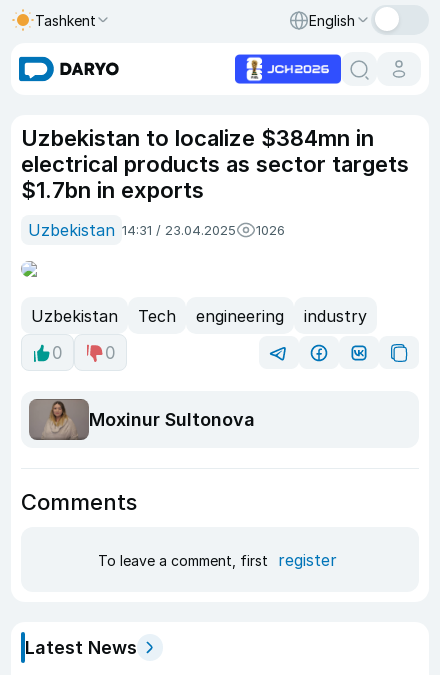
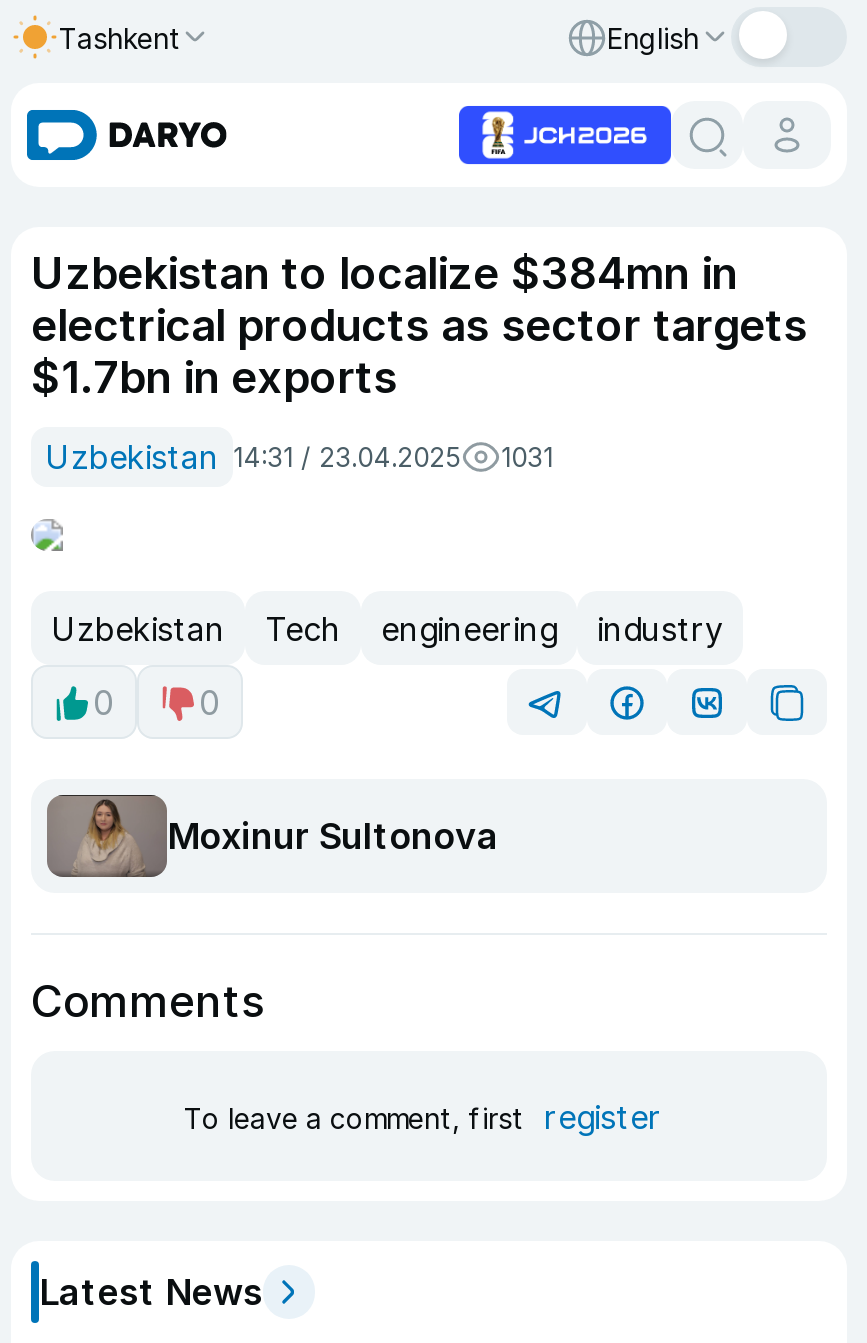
- Uzbekistan 14:31 / 23.04.2025 1026
+ Uzbekistan 14:31 / 23.04.2025 1031
